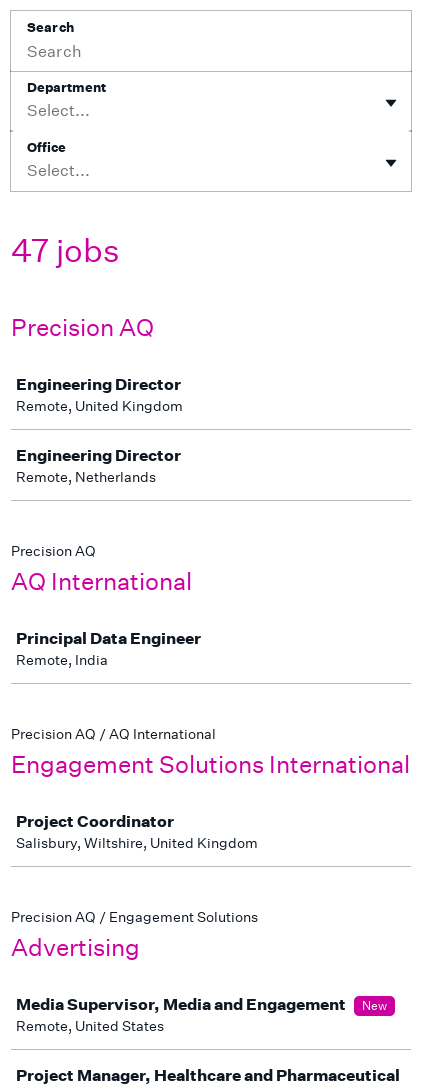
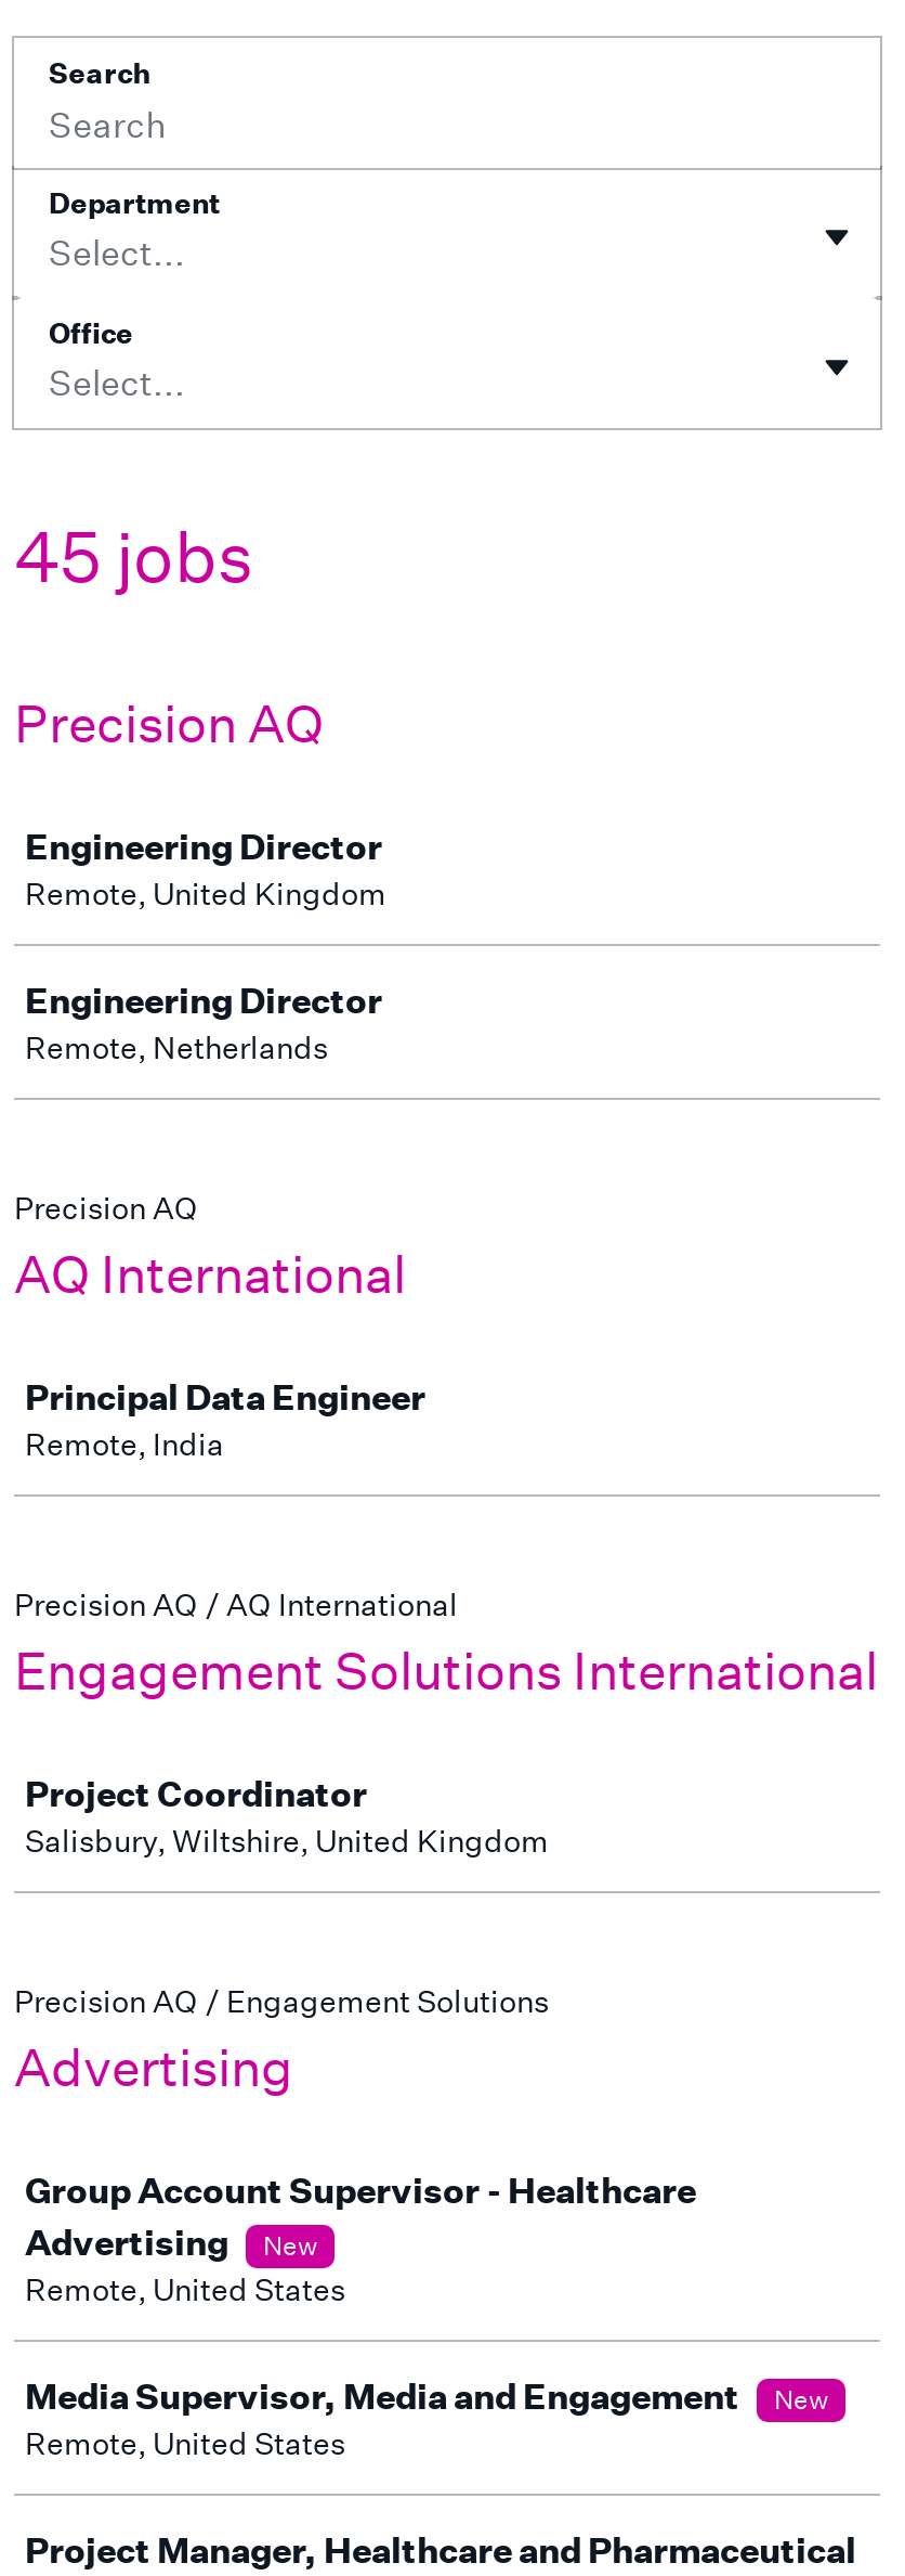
- 47 jobs
+ 45 jobs

+ Group Account Supervisor - Healthcare
+ Advertising
+ New
+ Remote, United States
